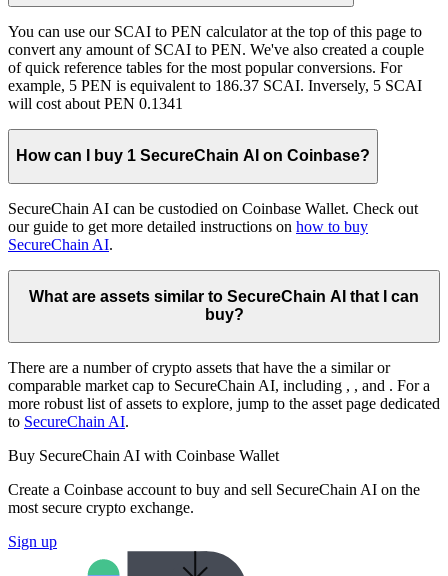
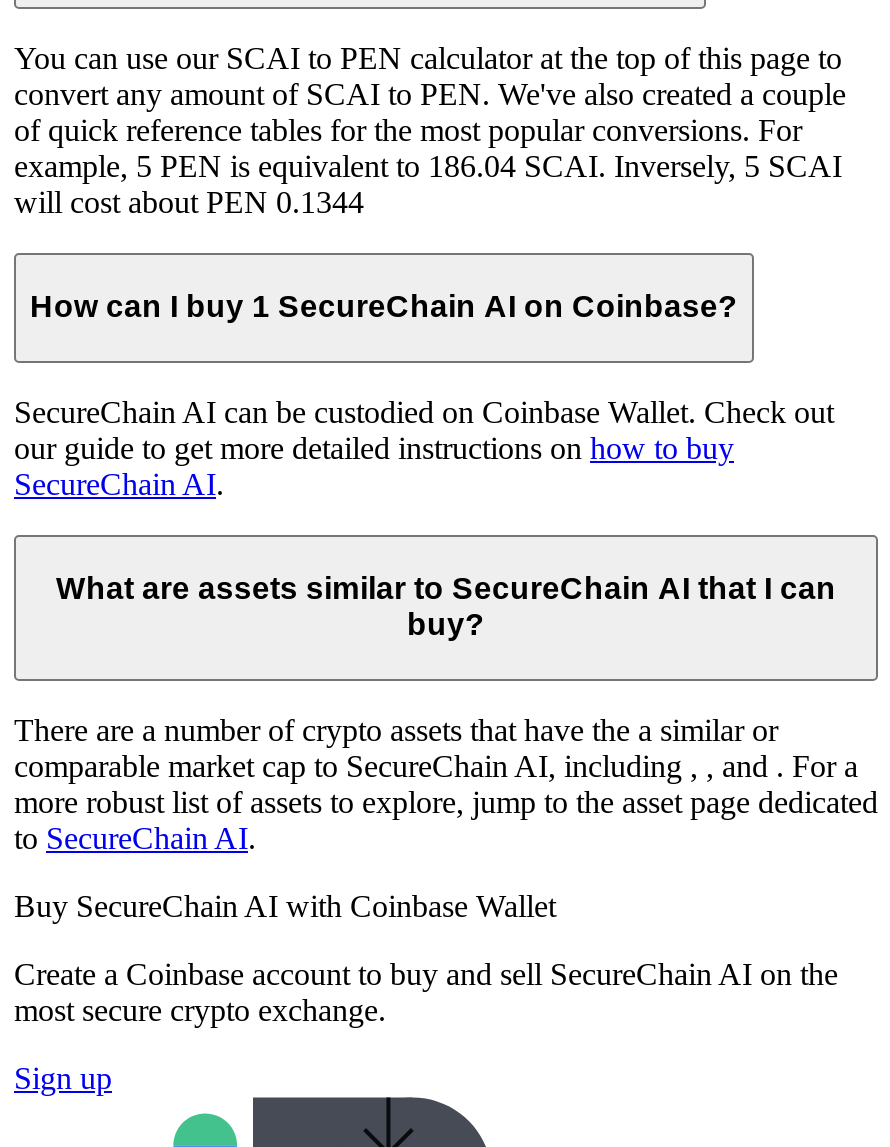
- example, 5 PEN is equivalent to 186.37 SCAI. Inversely, 5 SCAI
+ example, 5 PEN is equivalent to 186.04 SCAI. Inversely, 5 SCAI

- will cost about PEN 0.1341
+ will cost about PEN 0.1344
